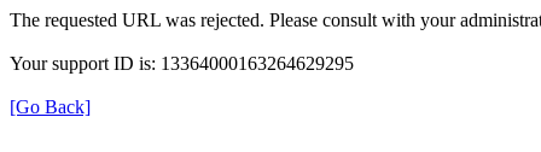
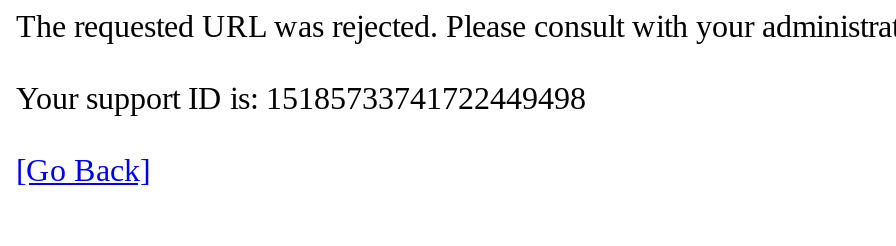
- Your support ID is: 13364000163264629295
+ Your support ID is: 15185733741722449498
